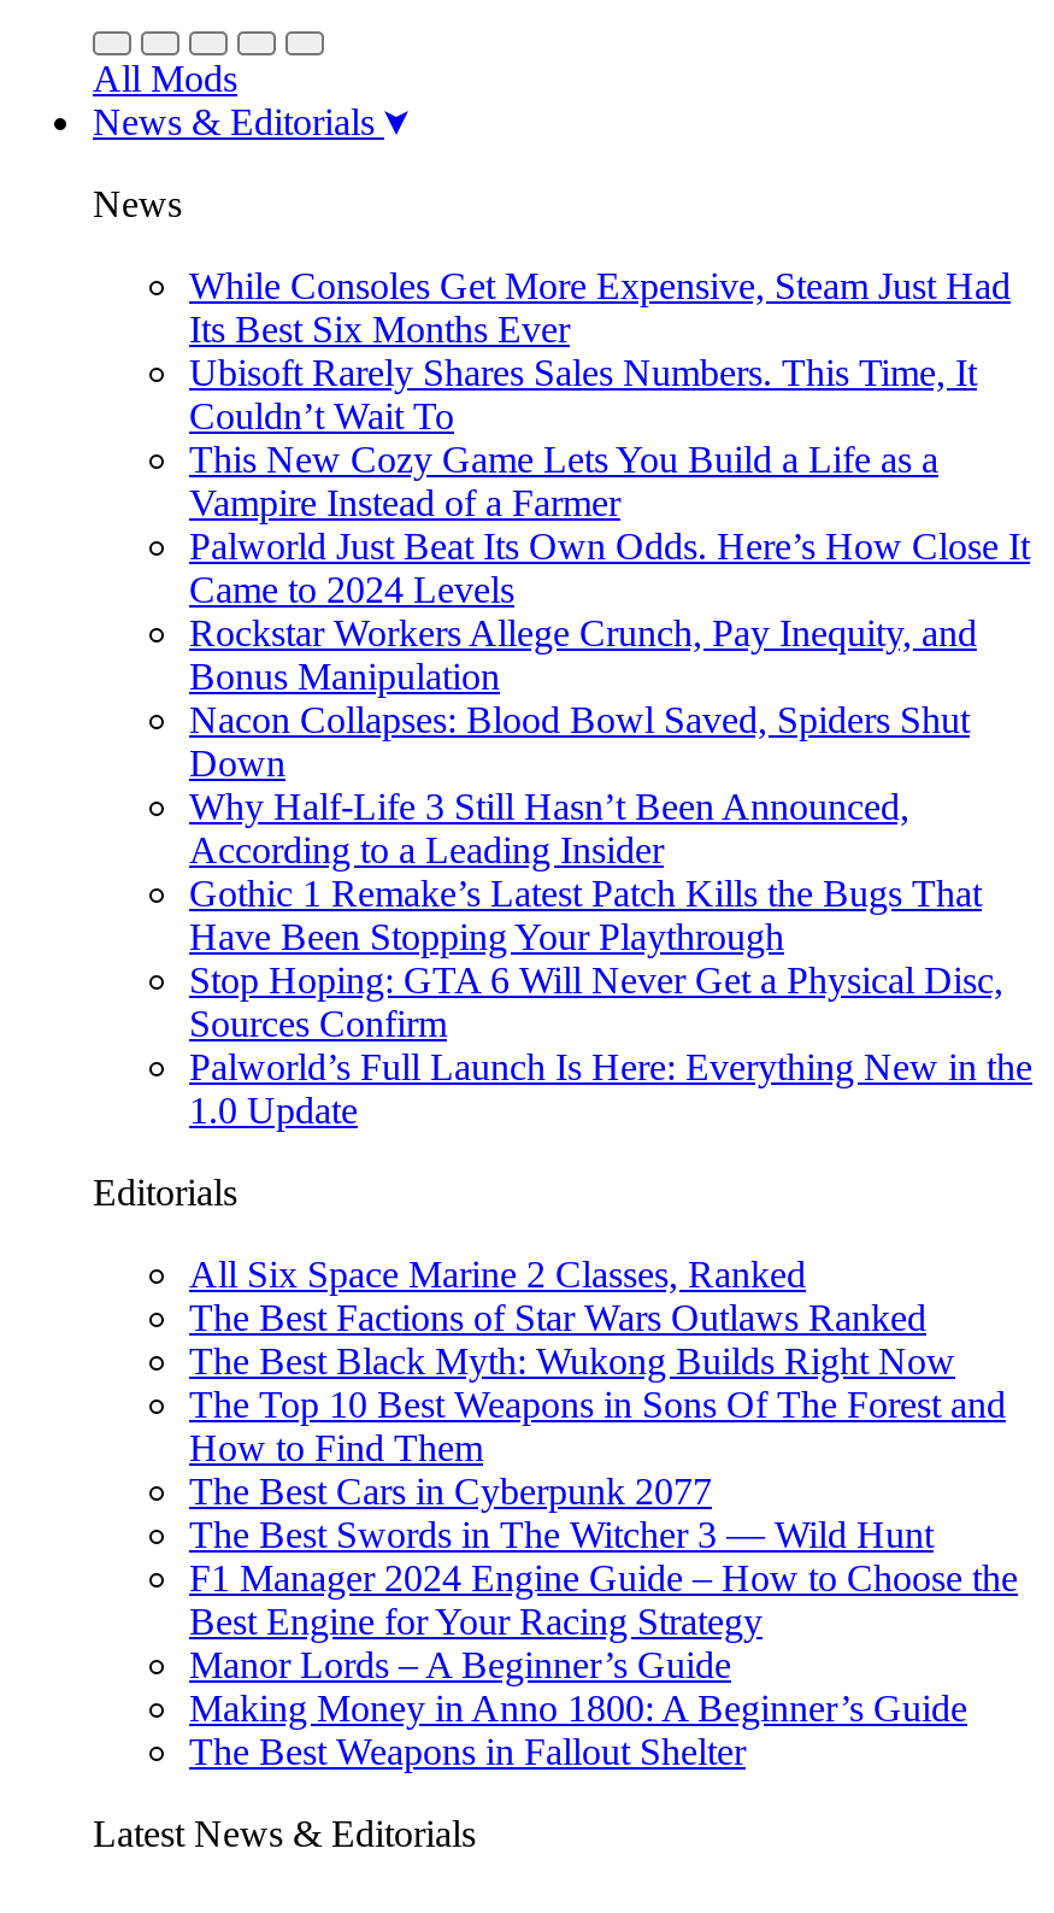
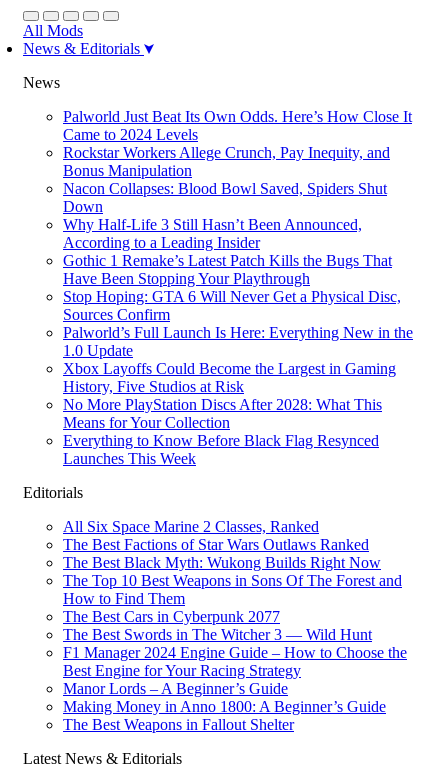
- While Consoles Get More Expensive, Steam Just Had
- Its Best Six Months Ever
- Ubisoft Rarely Shares Sales Numbers. This Time, It
- Couldn’t Wait To
- This New Cozy Game Lets You Build a Life as a
- Vampire Instead of a Farmer

moved up: Palworld Just Beat Its Own Odds. Here’s How Close It | Came to 2024 Levels | Rockstar Workers Allege Crunch, Pay Inequity, and | ... | Palworld’s Full Launch Is Here: Everything New in the | 1.0 Update

+ Xbox Layoffs Could Become the Largest in Gaming
+ History, Five Studios at Risk
+ No More PlayStation Discs After 2028: What This
+ Means for Your Collection
+ Everything to Know Before Black Flag Resynced
+ Launches This Week
